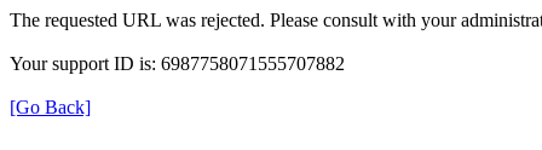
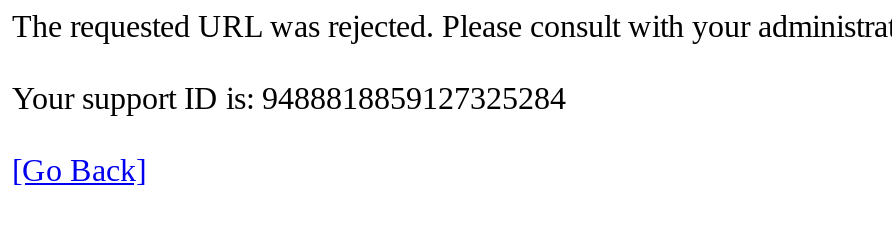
- Your support ID is: 6987758071555707882
+ Your support ID is: 9488818859127325284
